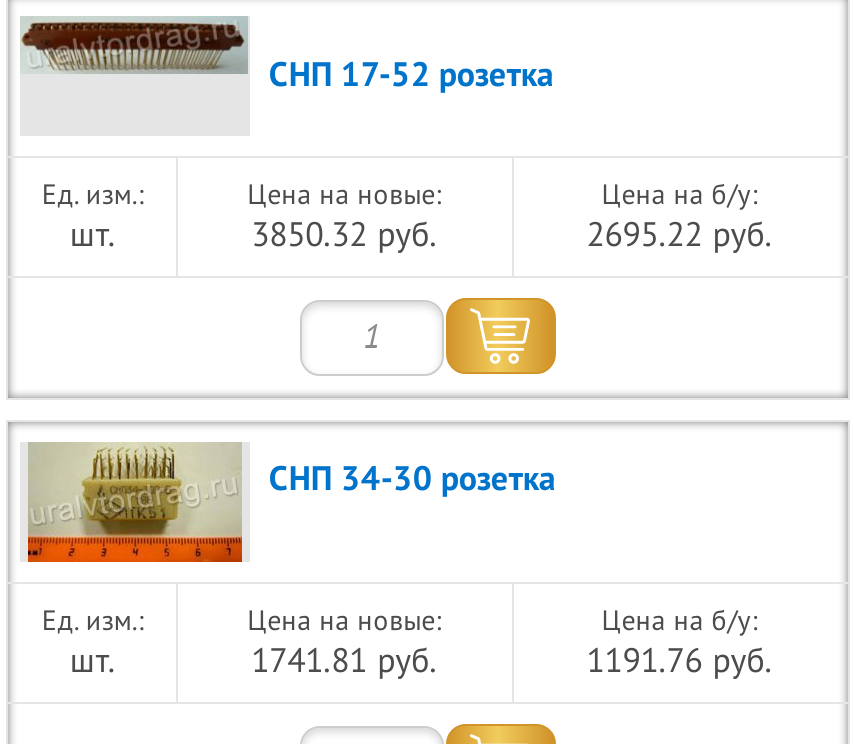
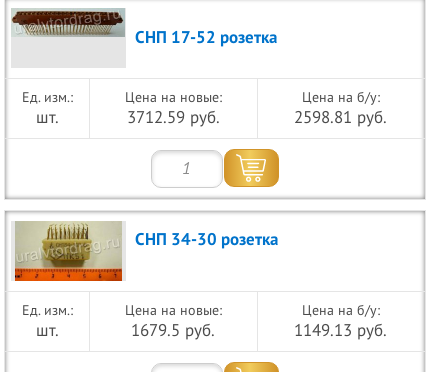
- 3850.32 руб.
+ 3712.59 руб.

- 2695.22 руб.
+ 2598.81 руб.

- 1741.81 руб.
+ 1679.5 руб.

- 1191.76 руб.
+ 1149.13 руб.
